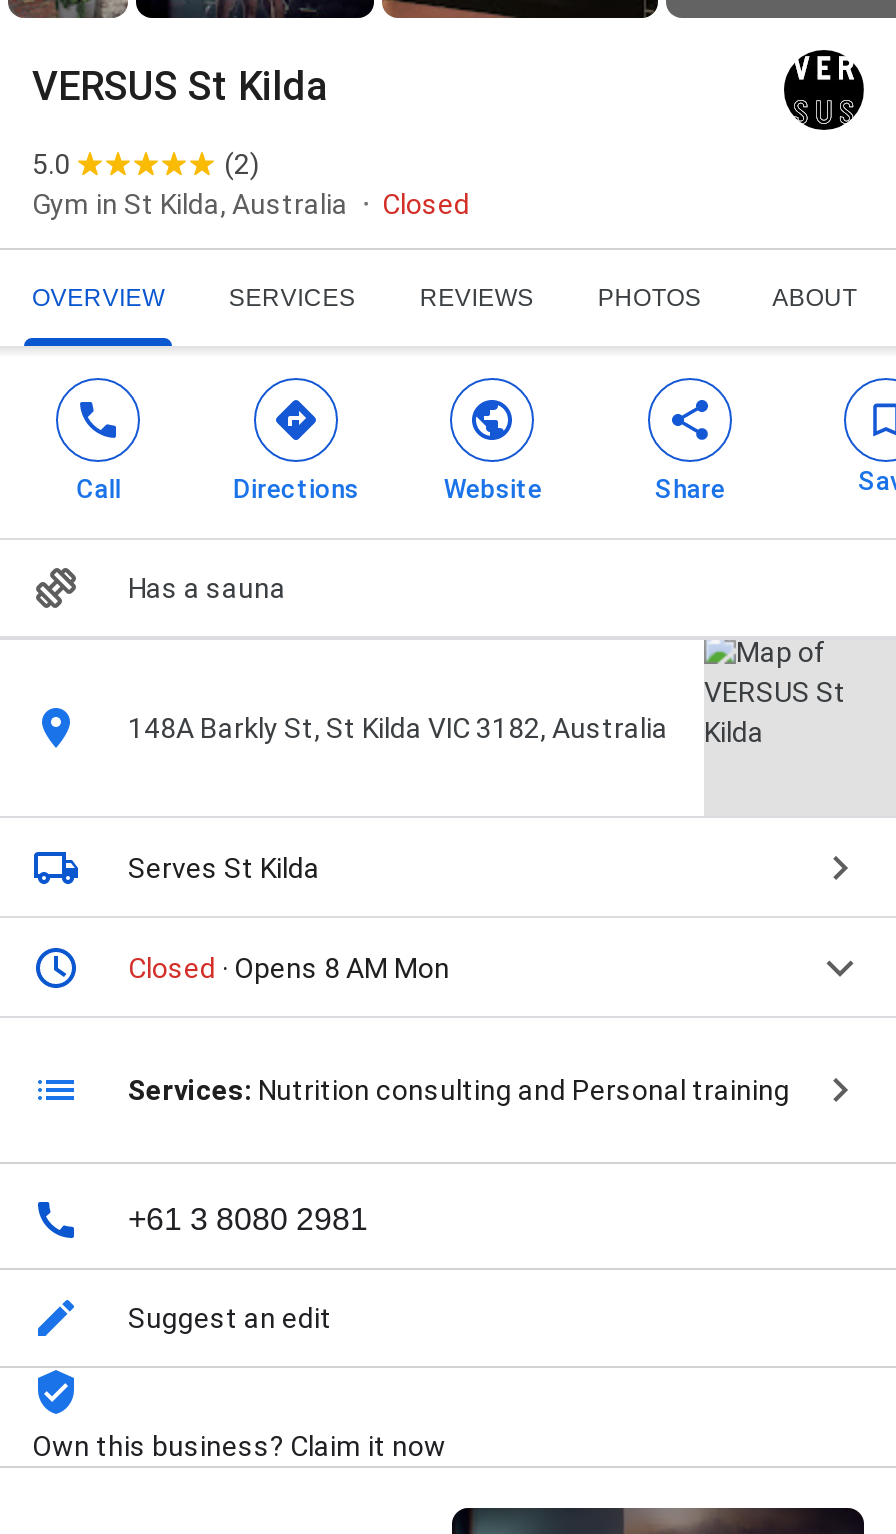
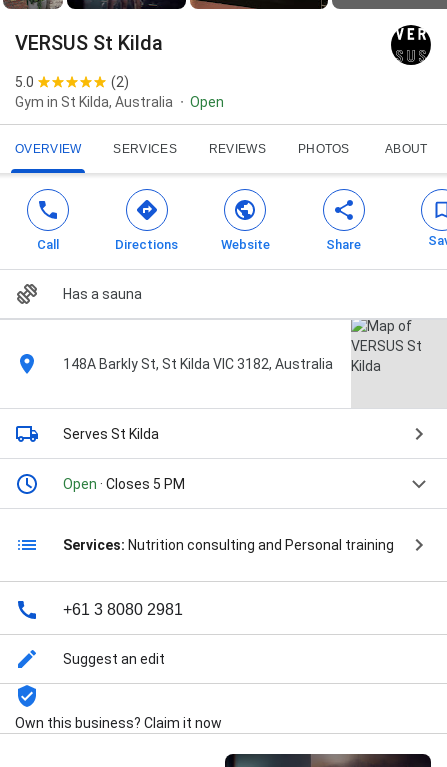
- Closed
+ Open

- Closed · Opens 8 AM Mon
+ Open · Closes 5 PM
